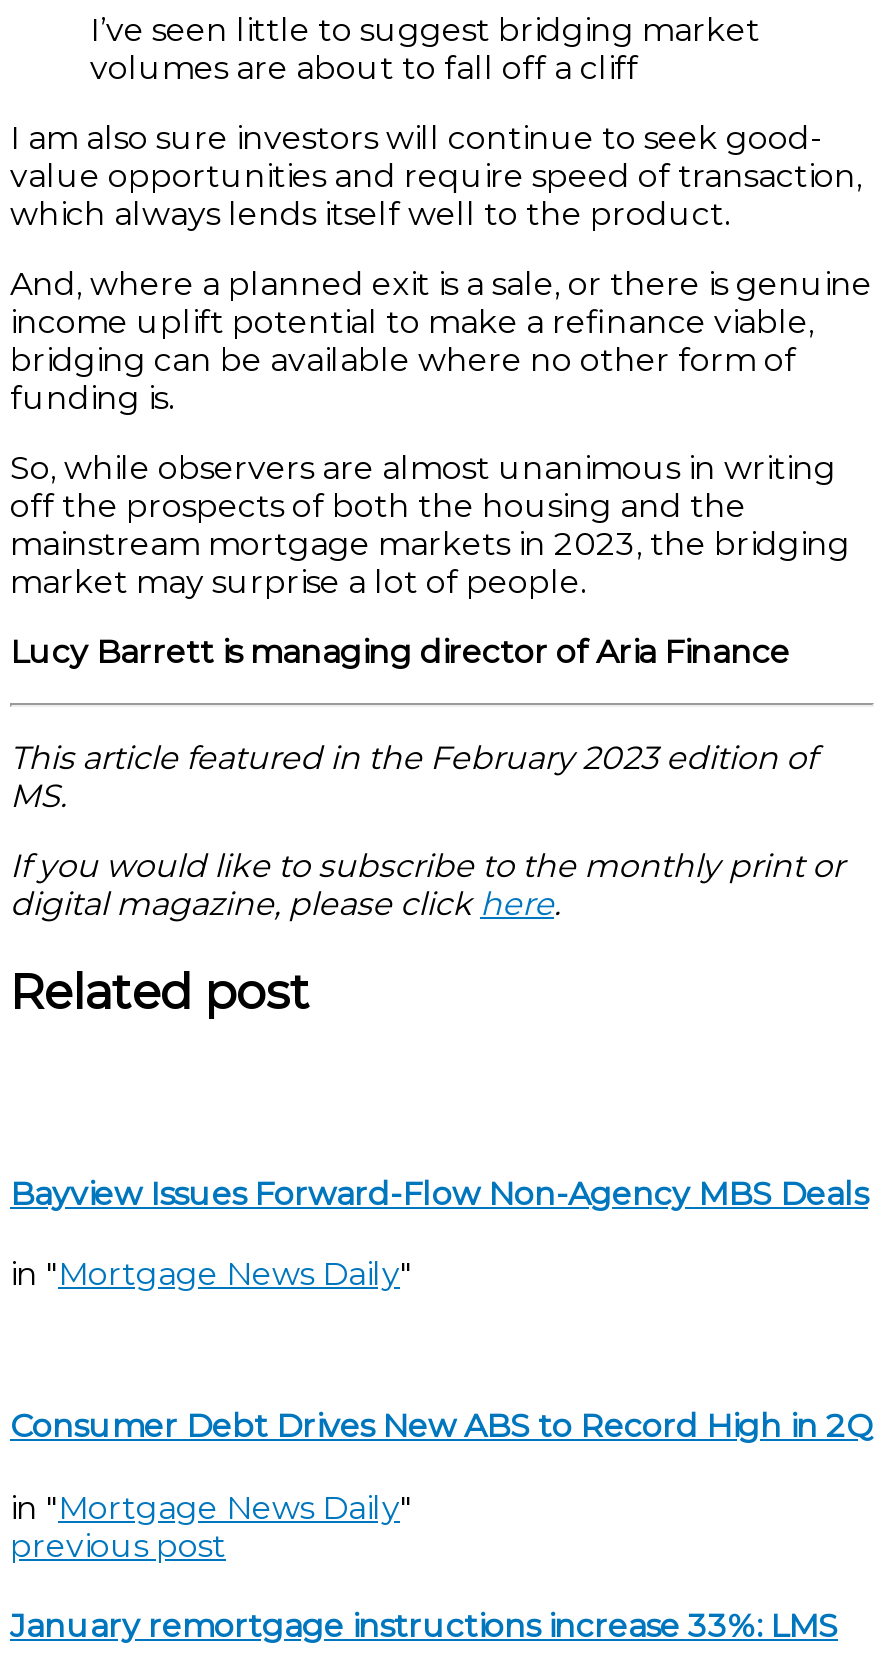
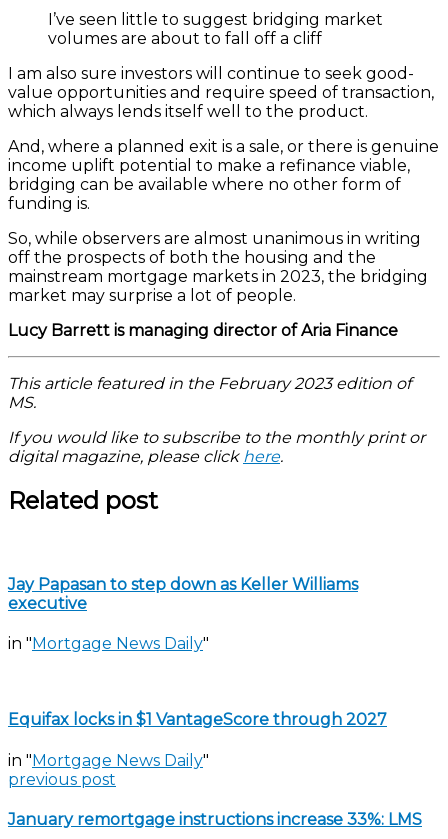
- Bayview Issues Forward-Flow Non-Agency MBS Deals
+ Jay Papasan to step down as Keller Williams
+ executive

- Consumer Debt Drives New ABS to Record High in 2Q
+ Equifax locks in $1 VantageScore through 2027
